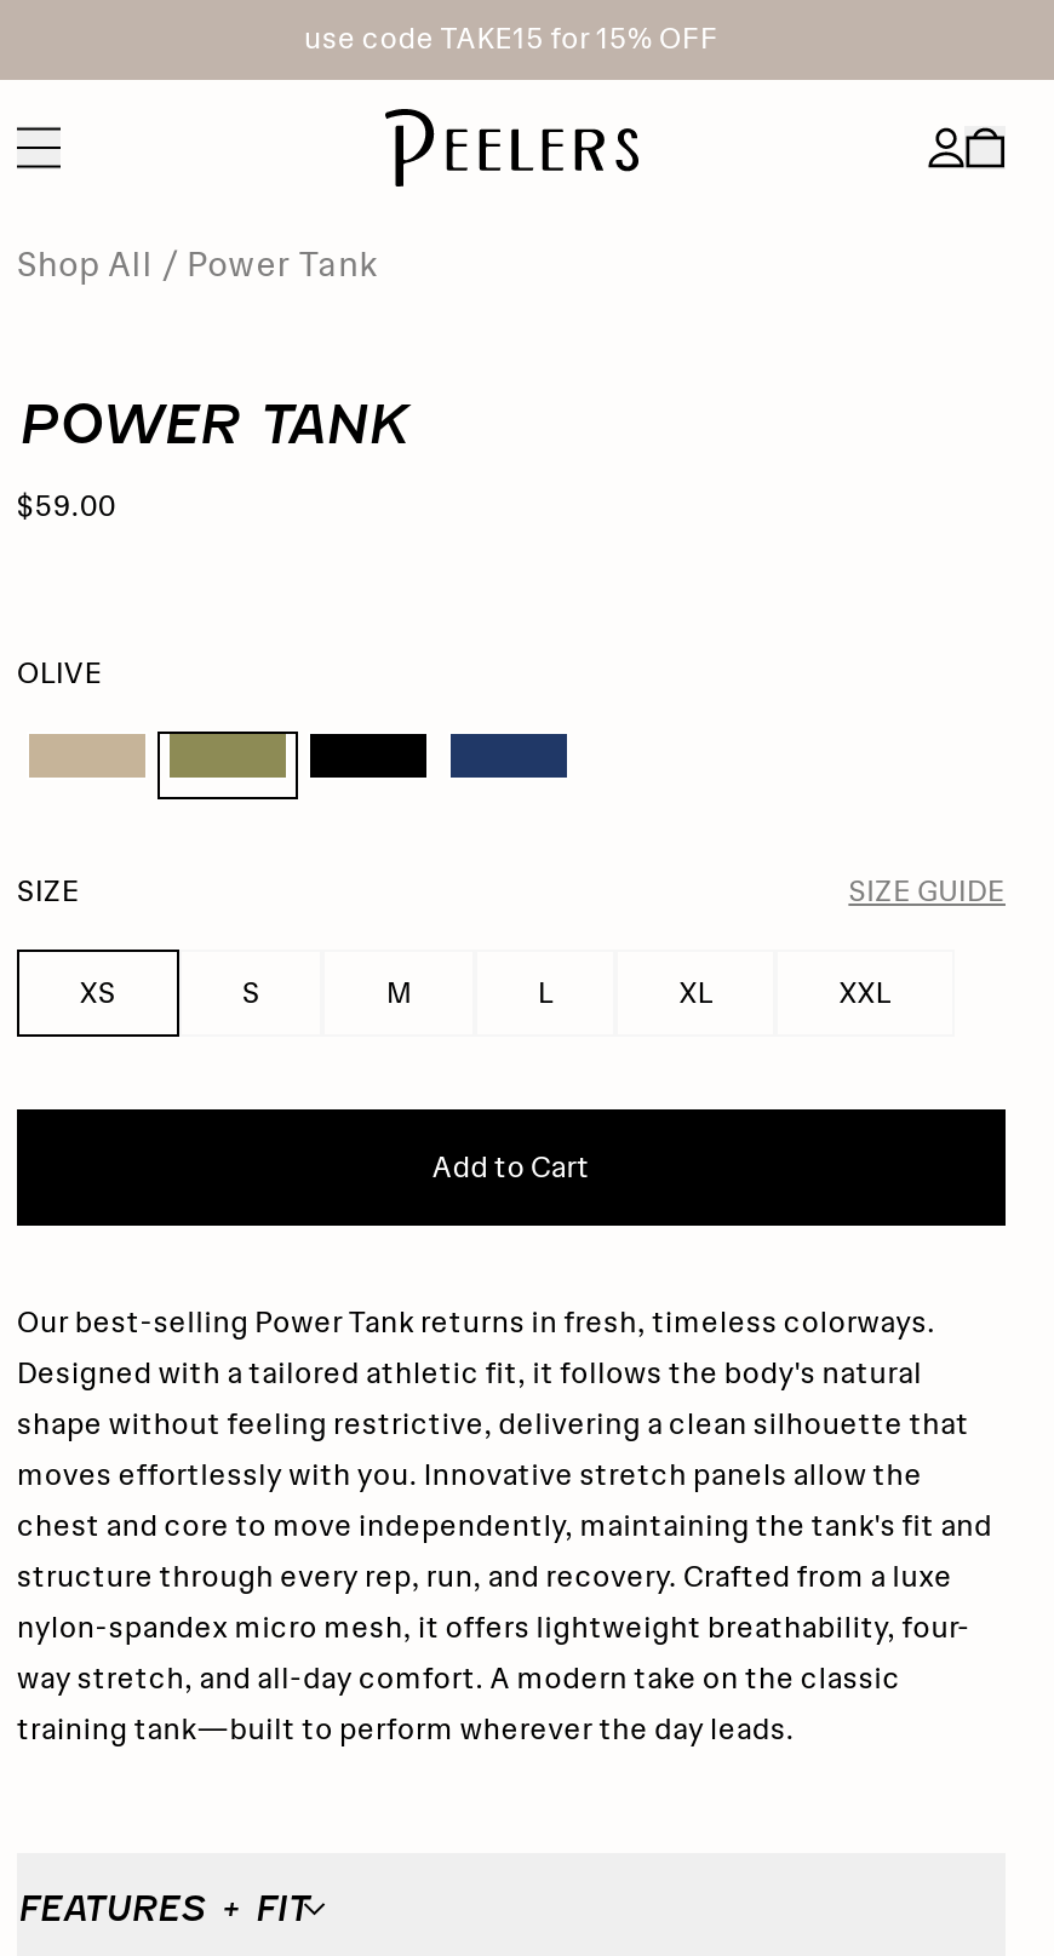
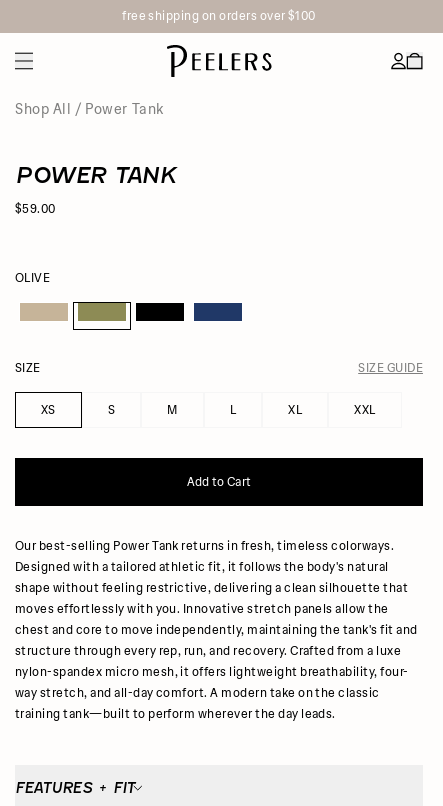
- use code TAKE15 for 15% OFF
+ free shipping on orders over $100
